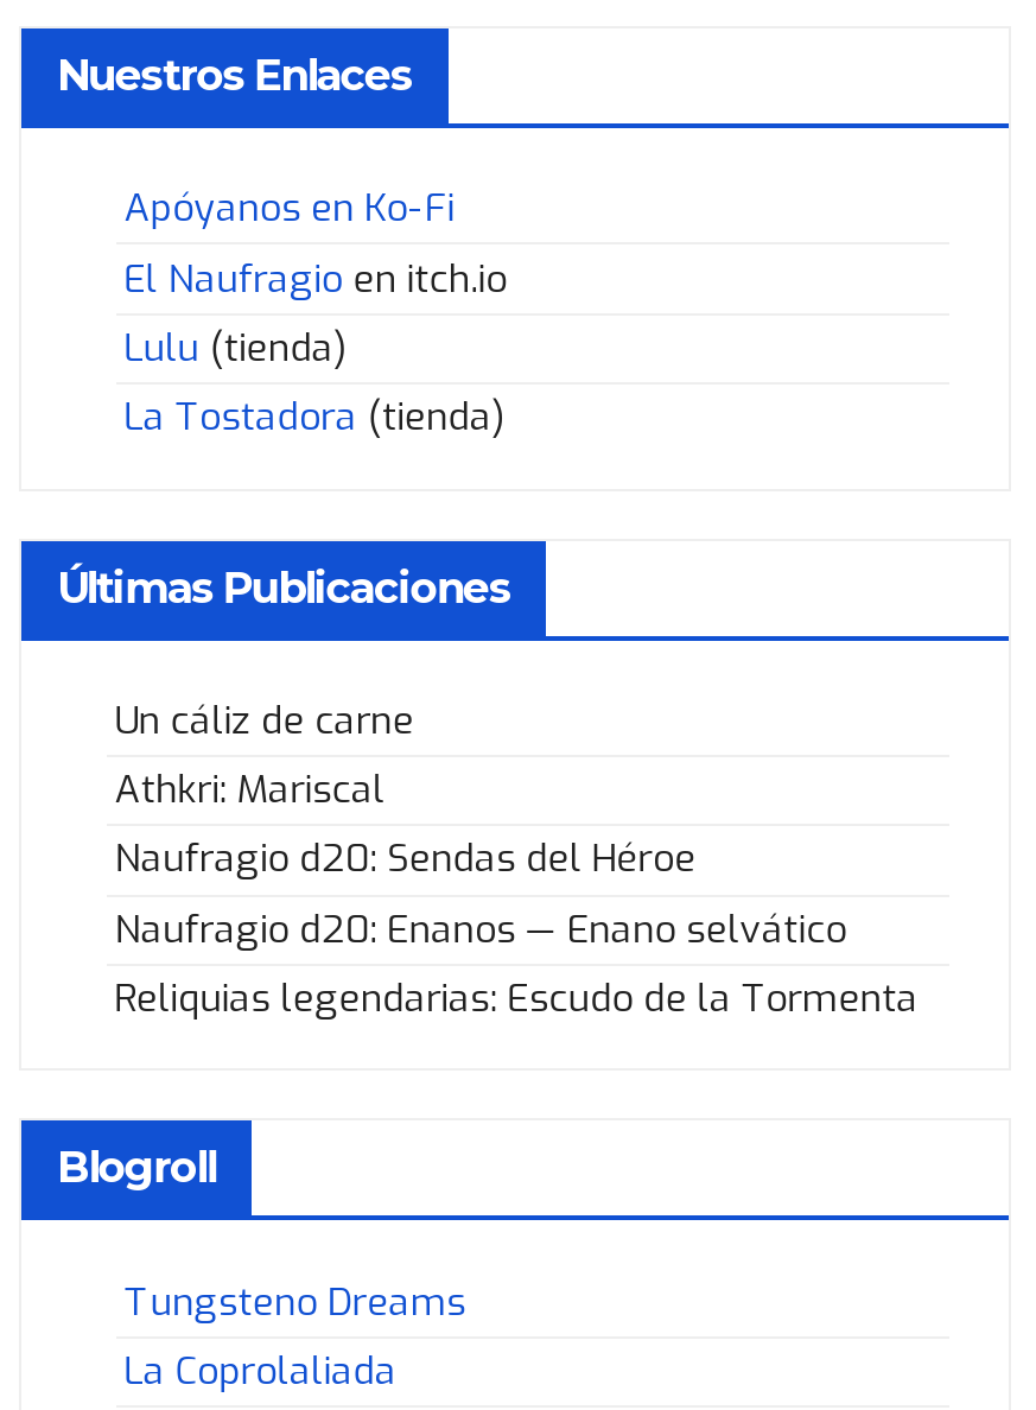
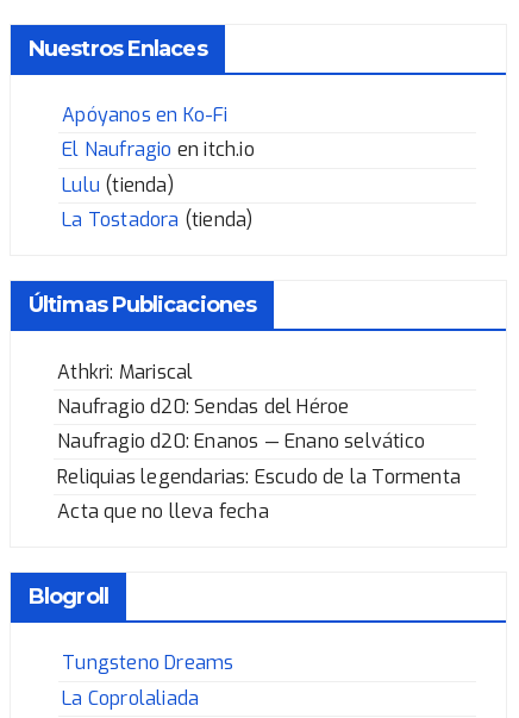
- Un cáliz de carne

moved up: Athkri: Mariscal | Naufragio d20: Sendas del Héroe | Naufragio d20: Enanos — Enano selvático | Reliquias legendarias: Escudo de la Tormenta

+ Acta que no lleva fecha
